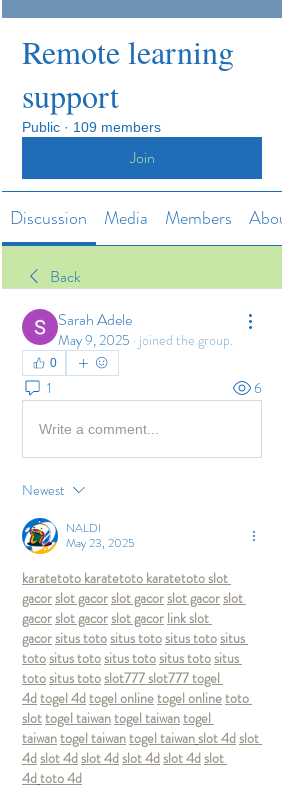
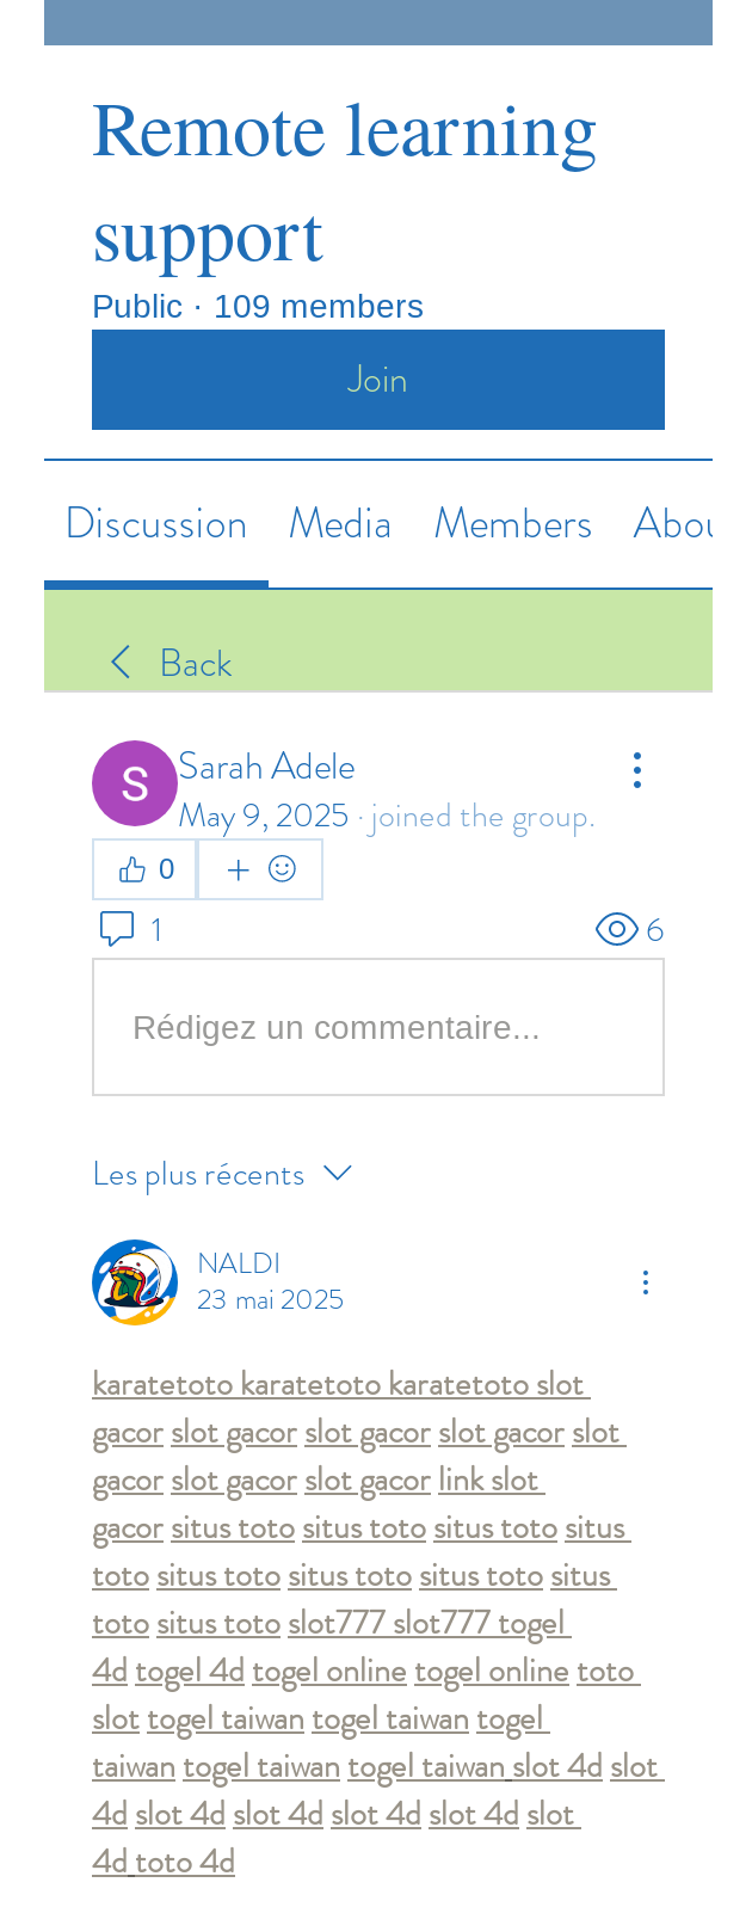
- Write a comment...
+ Rédigez un commentaire...

- Newest
+ Les plus récents

- May 23, 2025
+ 23 mai 2025
